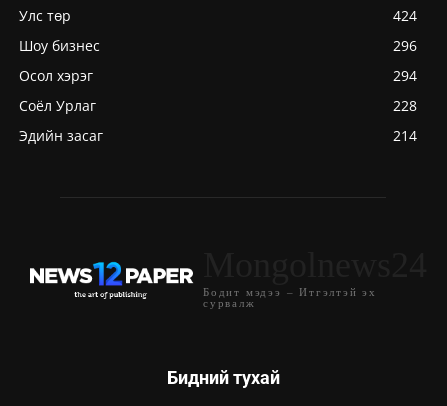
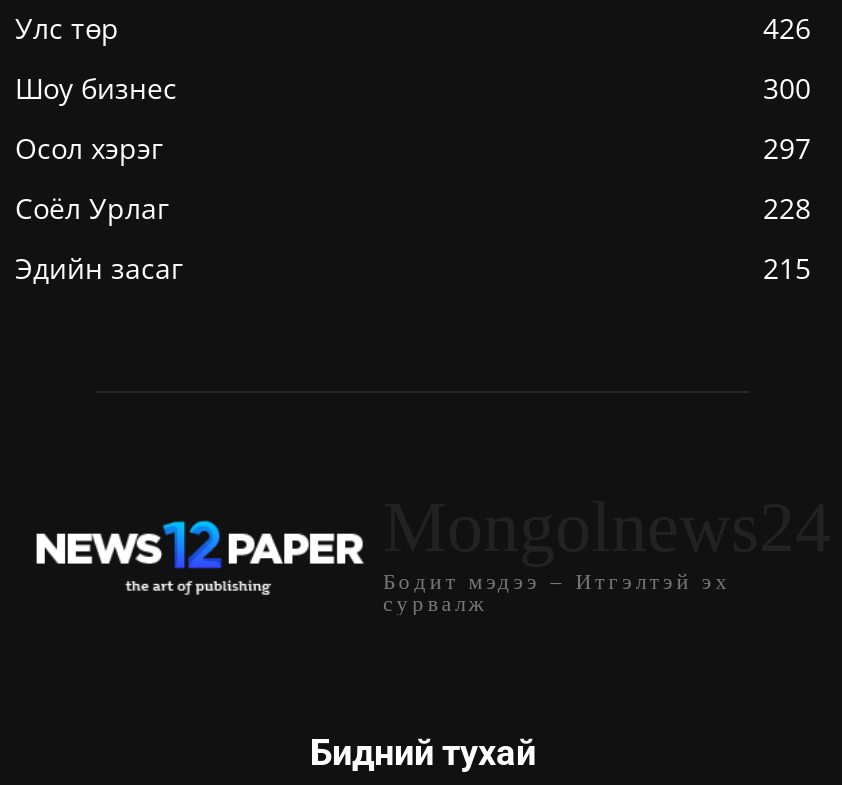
- 424
+ 426

- 296
+ 300

- 294
+ 297

- 214
+ 215
